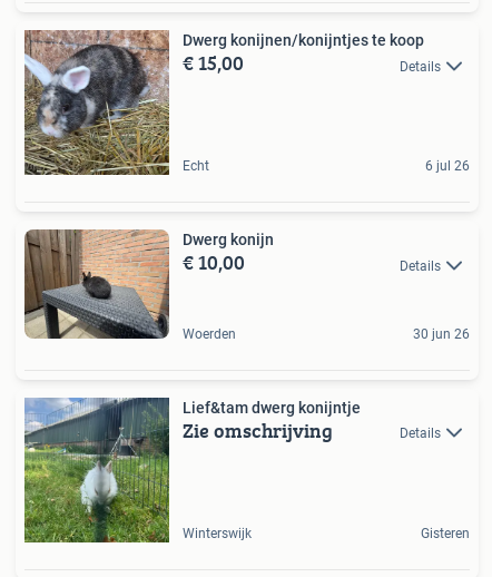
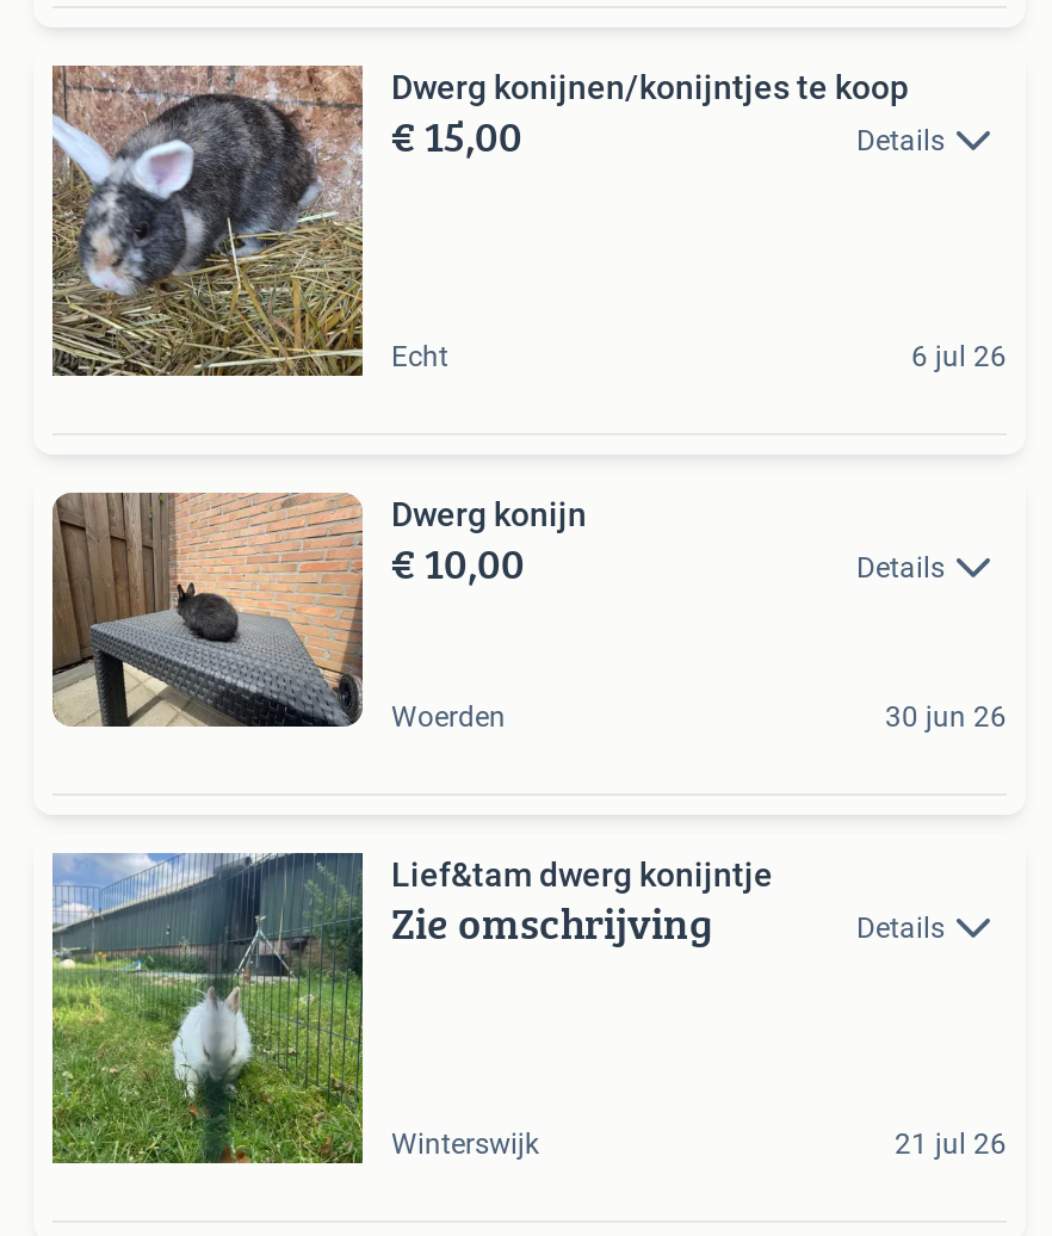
- Gisteren
+ 21 jul 26
